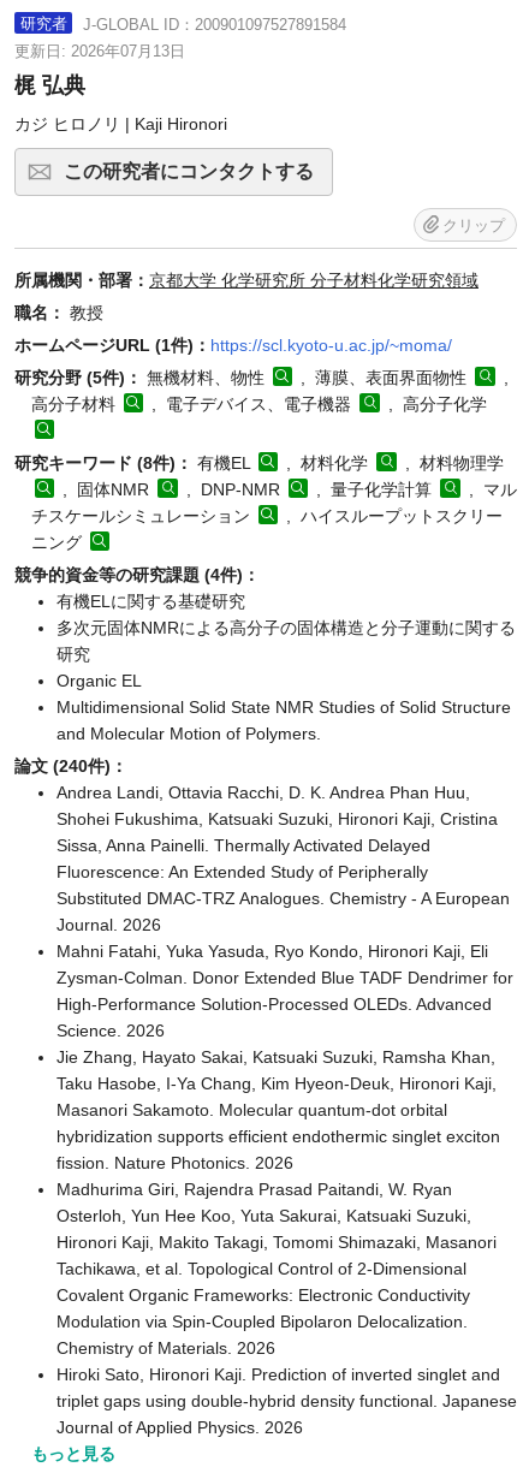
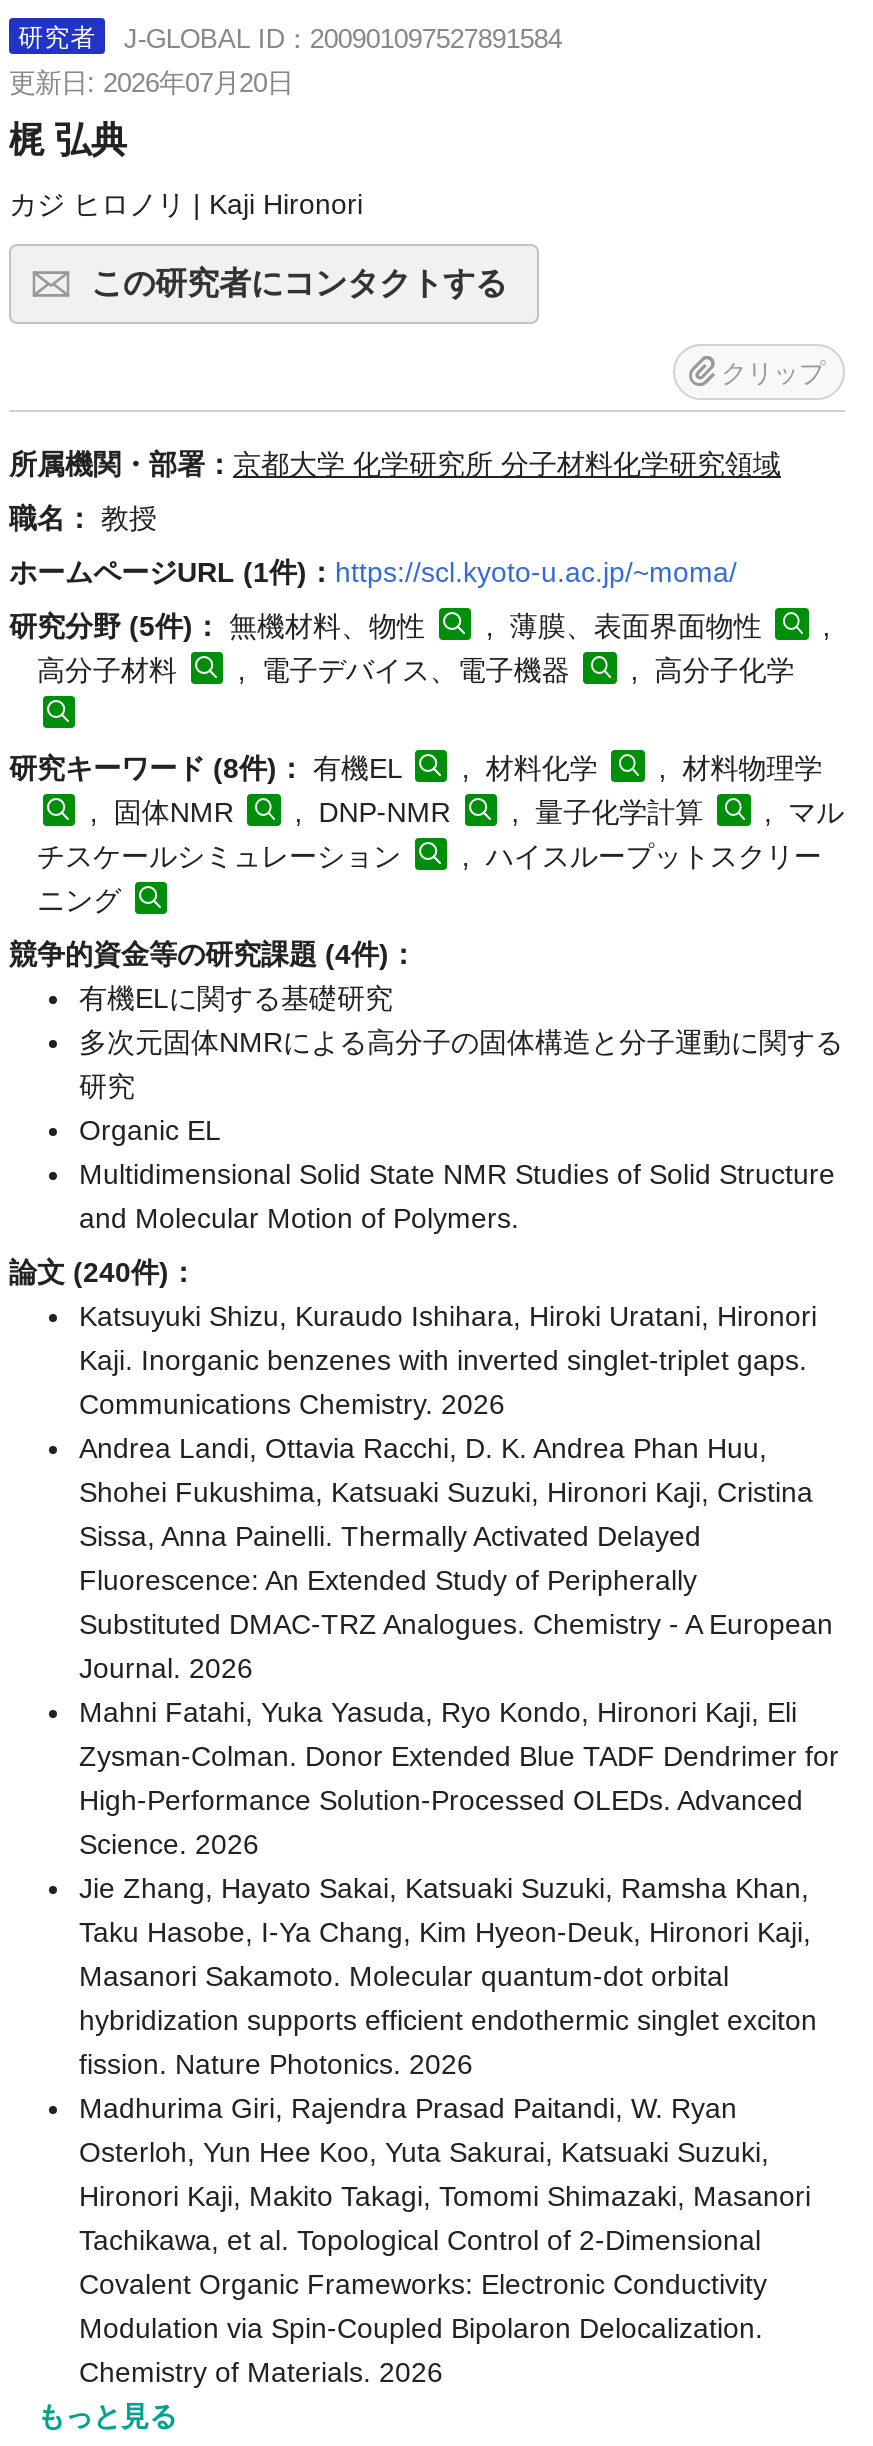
- 更新日: 2026年07月13日
+ 更新日: 2026年07月20日

+ Katsuyuki Shizu, Kuraudo Ishihara, Hiroki Uratani, Hironori
+ Kaji. Inorganic benzenes with inverted singlet-triplet gaps.
+ Communications Chemistry. 2026

moved down: Andrea Landi, Ottavia Racchi, D. K. Andrea Phan Huu, | Shohei Fukushima, Katsuaki Suzuki, Hironori Kaji, Cristina | Sissa, Anna Painelli. Thermally Activated Delayed | ... | Modulation via Spin-Coupled Bipolaron Delocalization. | Chemistry of Materials. 2026

- Hiroki Sato, Hironori Kaji. Prediction of inverted singlet and
- triplet gaps using double-hybrid density functional. Japanese
- Journal of Applied Physics. 2026
